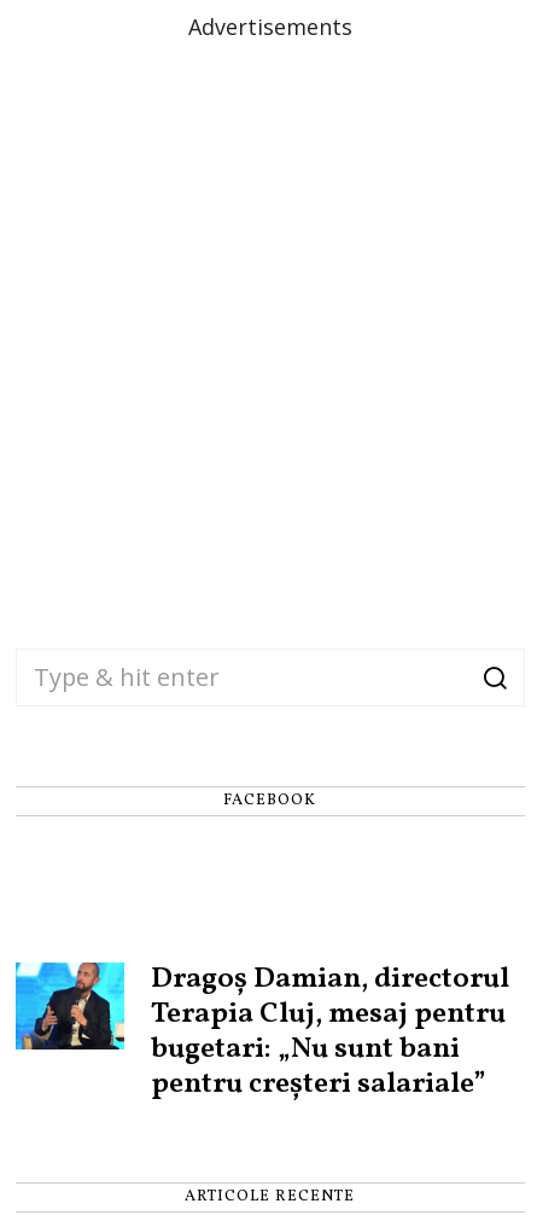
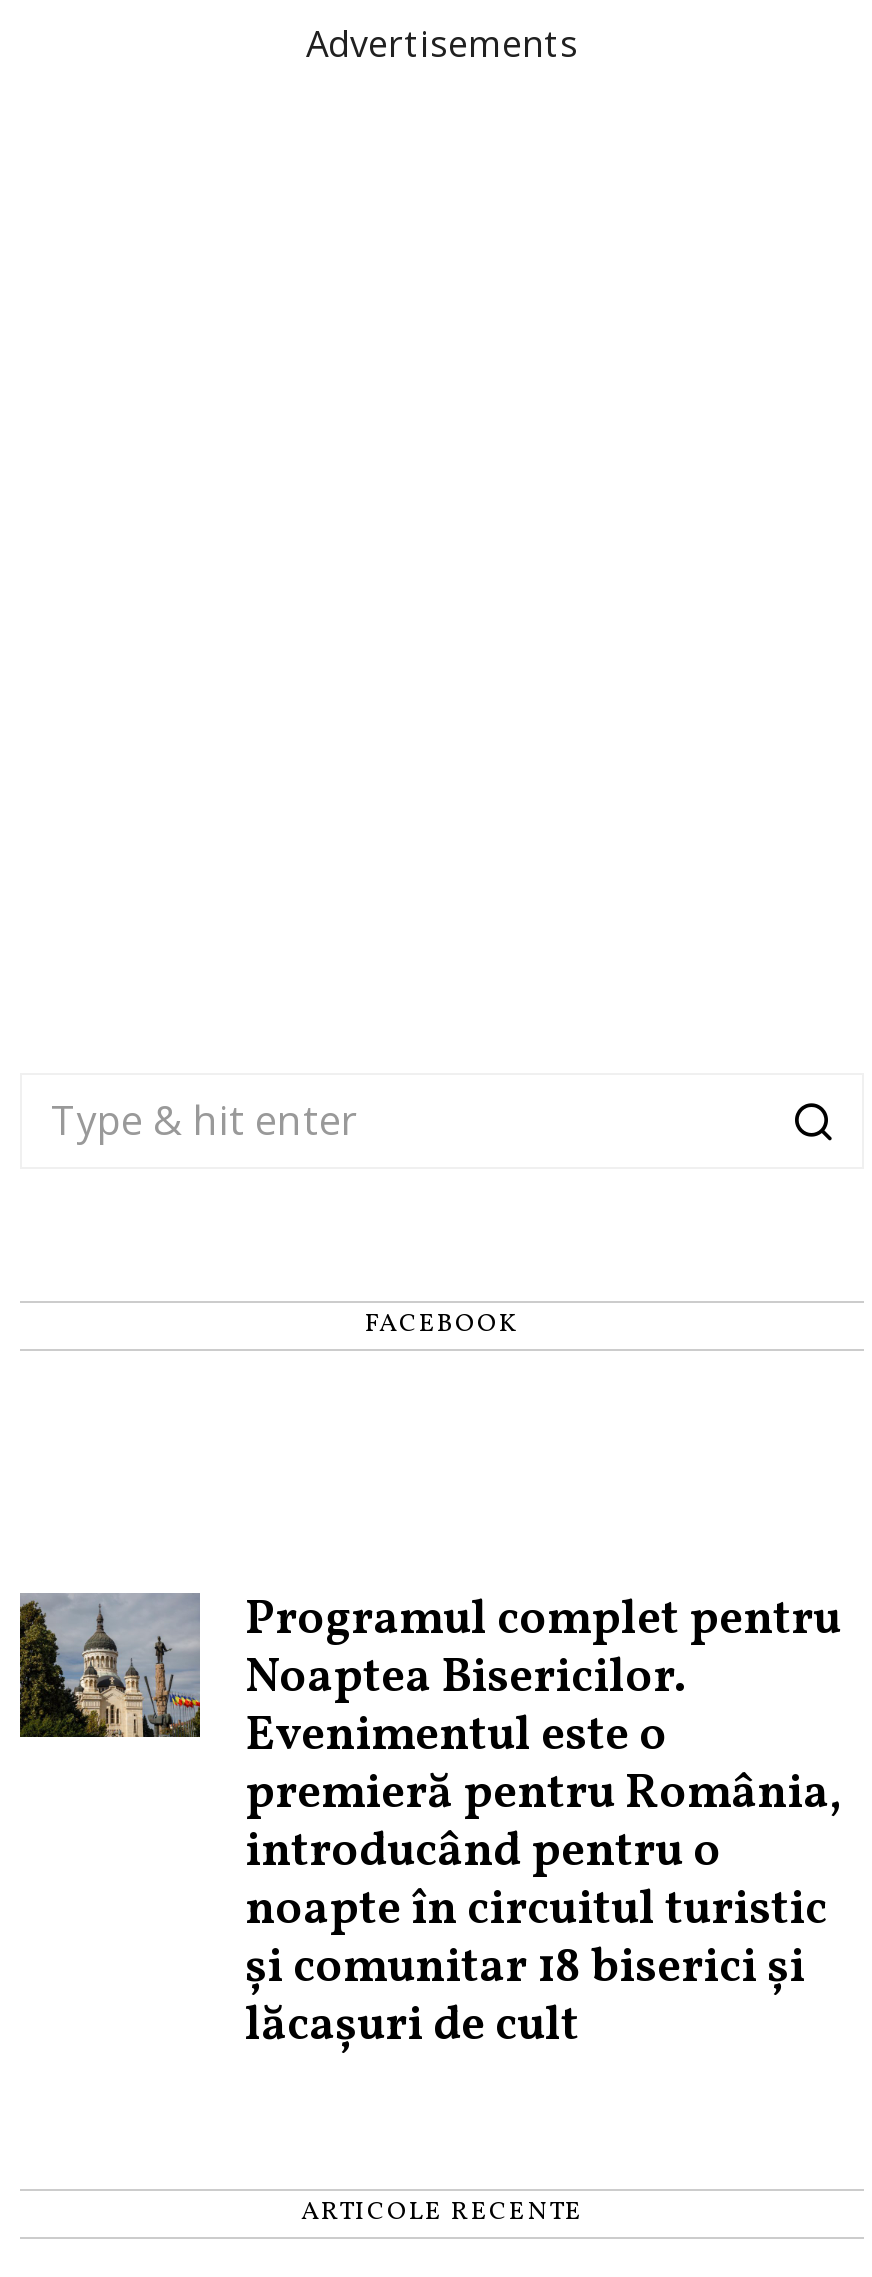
- [image]
- Dragoș Damian, directorul
- Terapia Cluj, mesaj pentru
- bugetari: „Nu sunt bani
- pentru creșteri salariale”
+ [image]
+ Programul complet pentru
+ Noaptea Bisericilor.
+ Evenimentul este o
+ premieră pentru România,
+ introducând pentru o
+ noapte în circuitul turistic
+ și comunitar 18 biserici și
+ lăcașuri de cult
